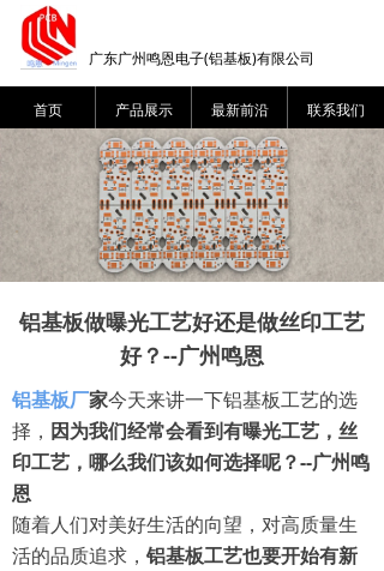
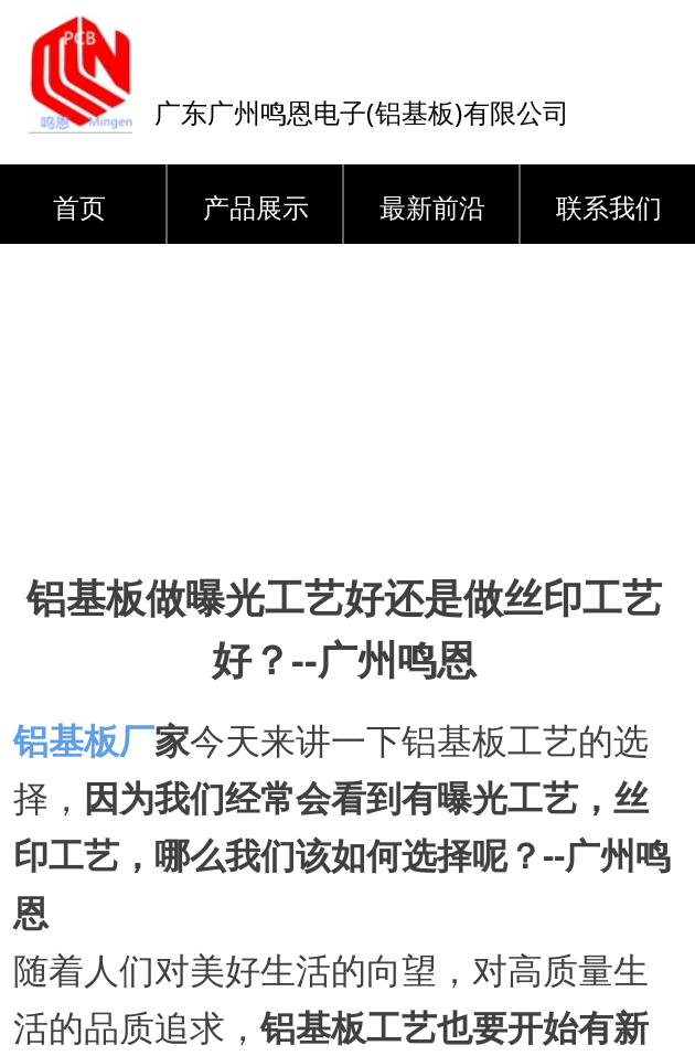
- [image]
